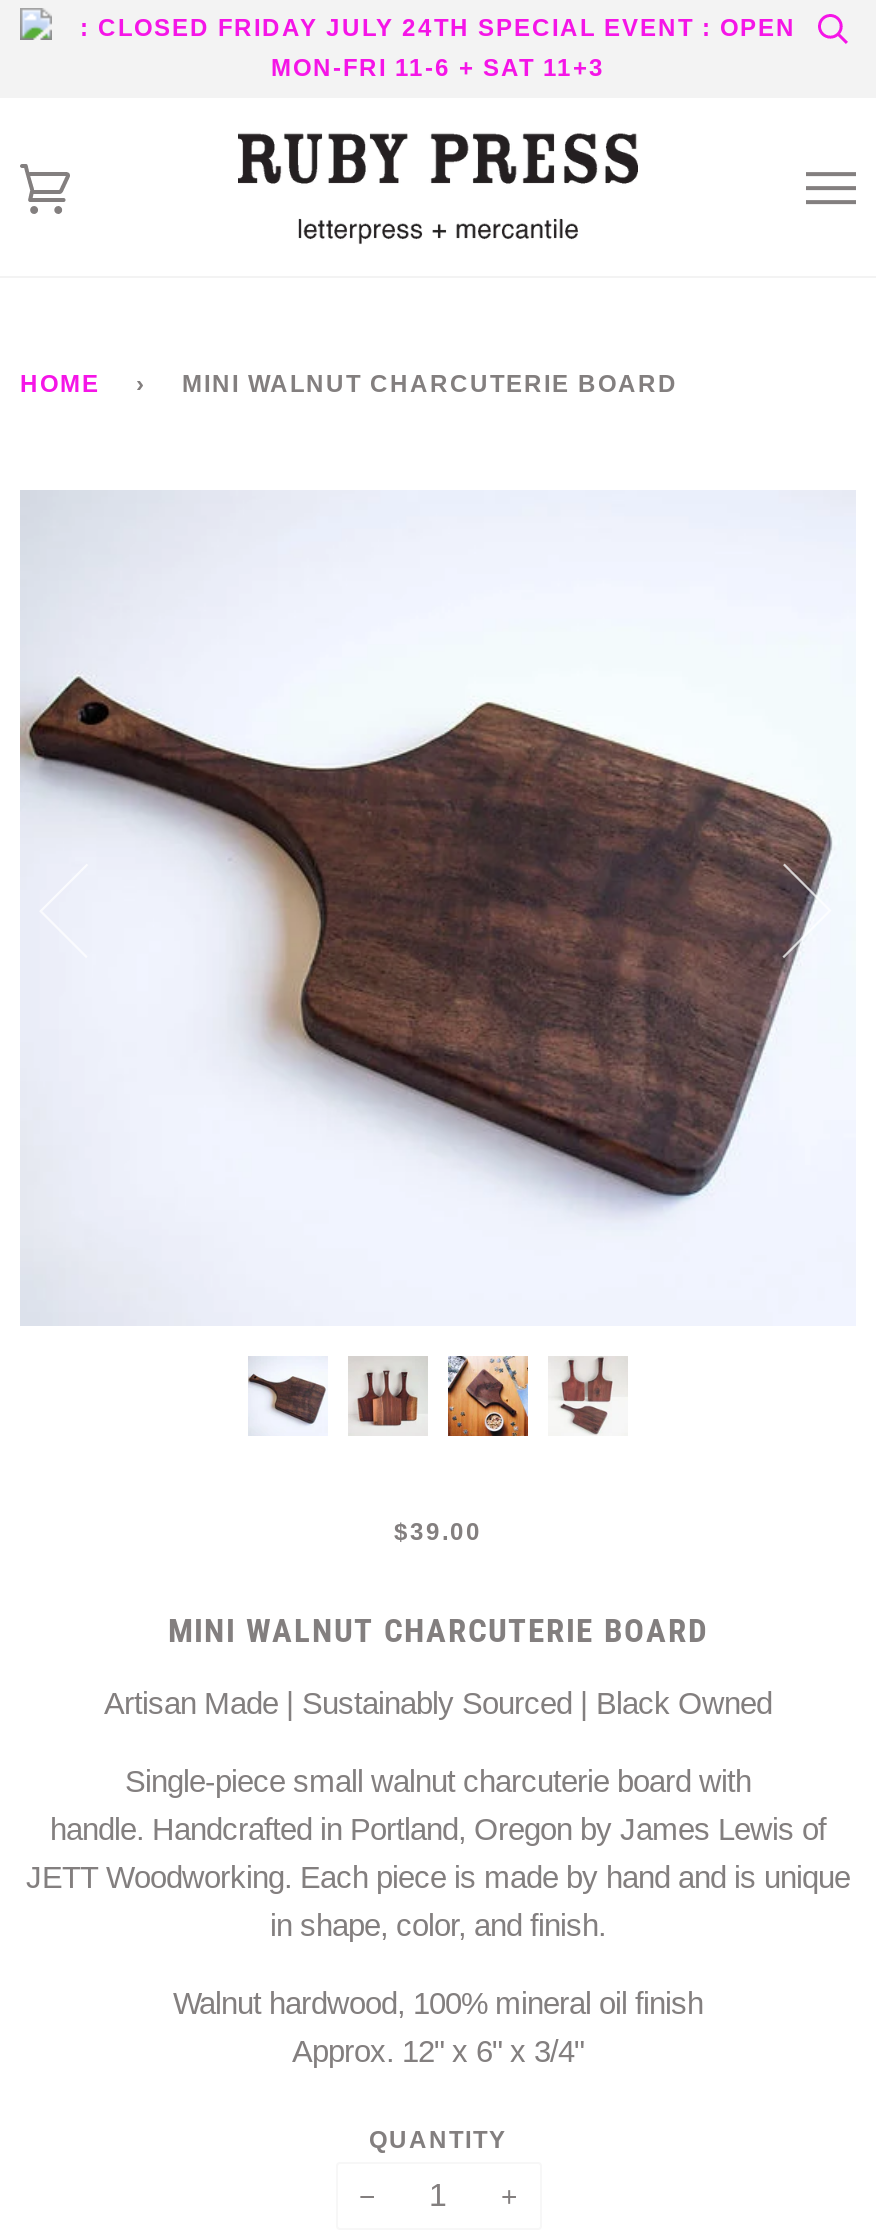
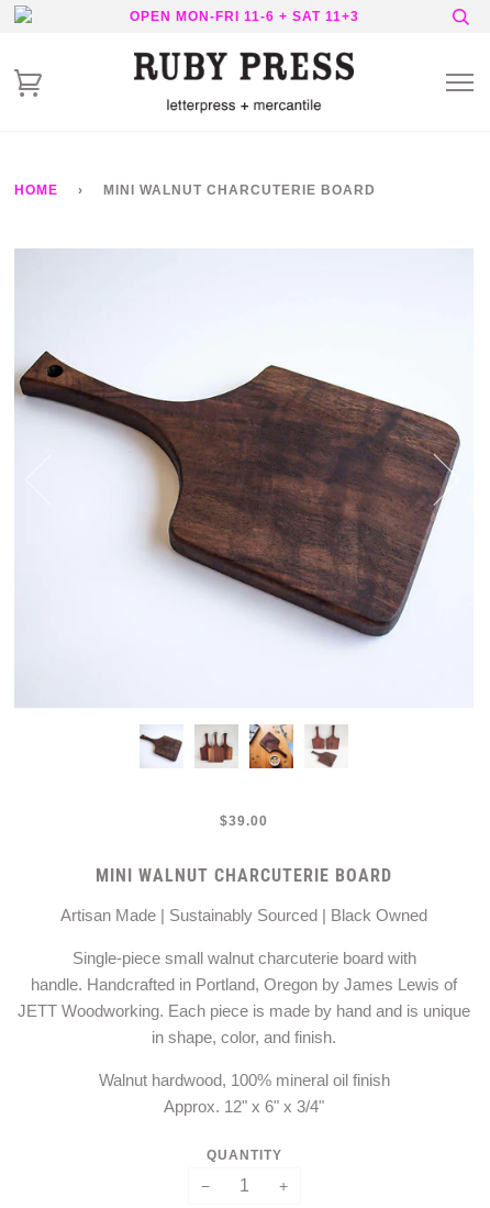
- : CLOSED FRIDAY JULY 24TH SPECIAL EVENT : OPEN
- MON-FRI 11-6 + SAT 11+3
+ OPEN MON-FRI 11-6 + SAT 11+3
